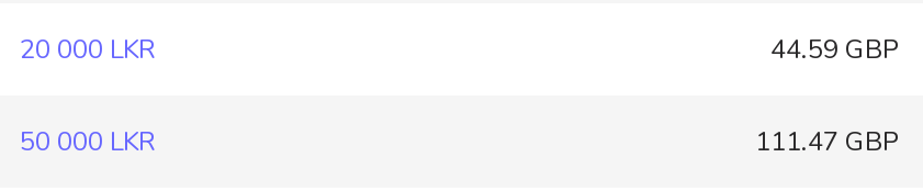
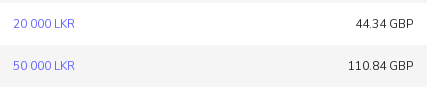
- 44.59 GBP
+ 44.34 GBP

- 111.47 GBP
+ 110.84 GBP
